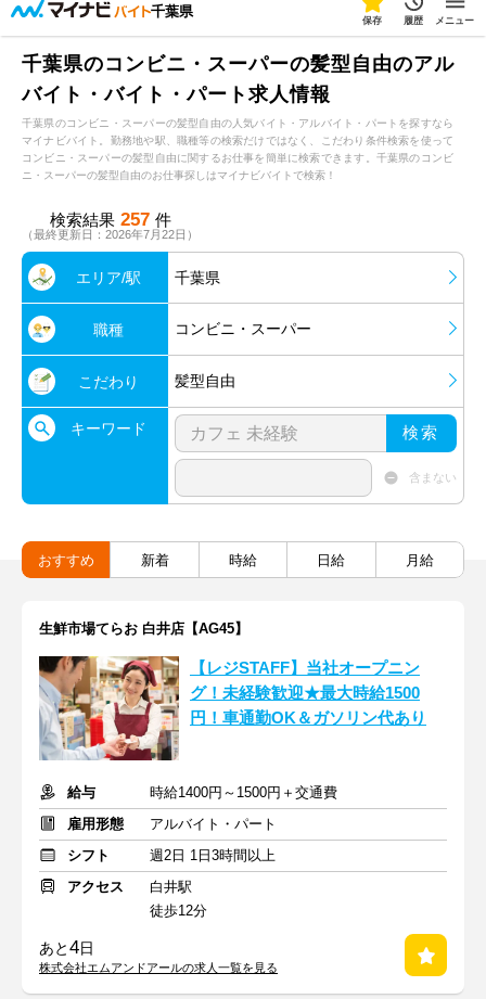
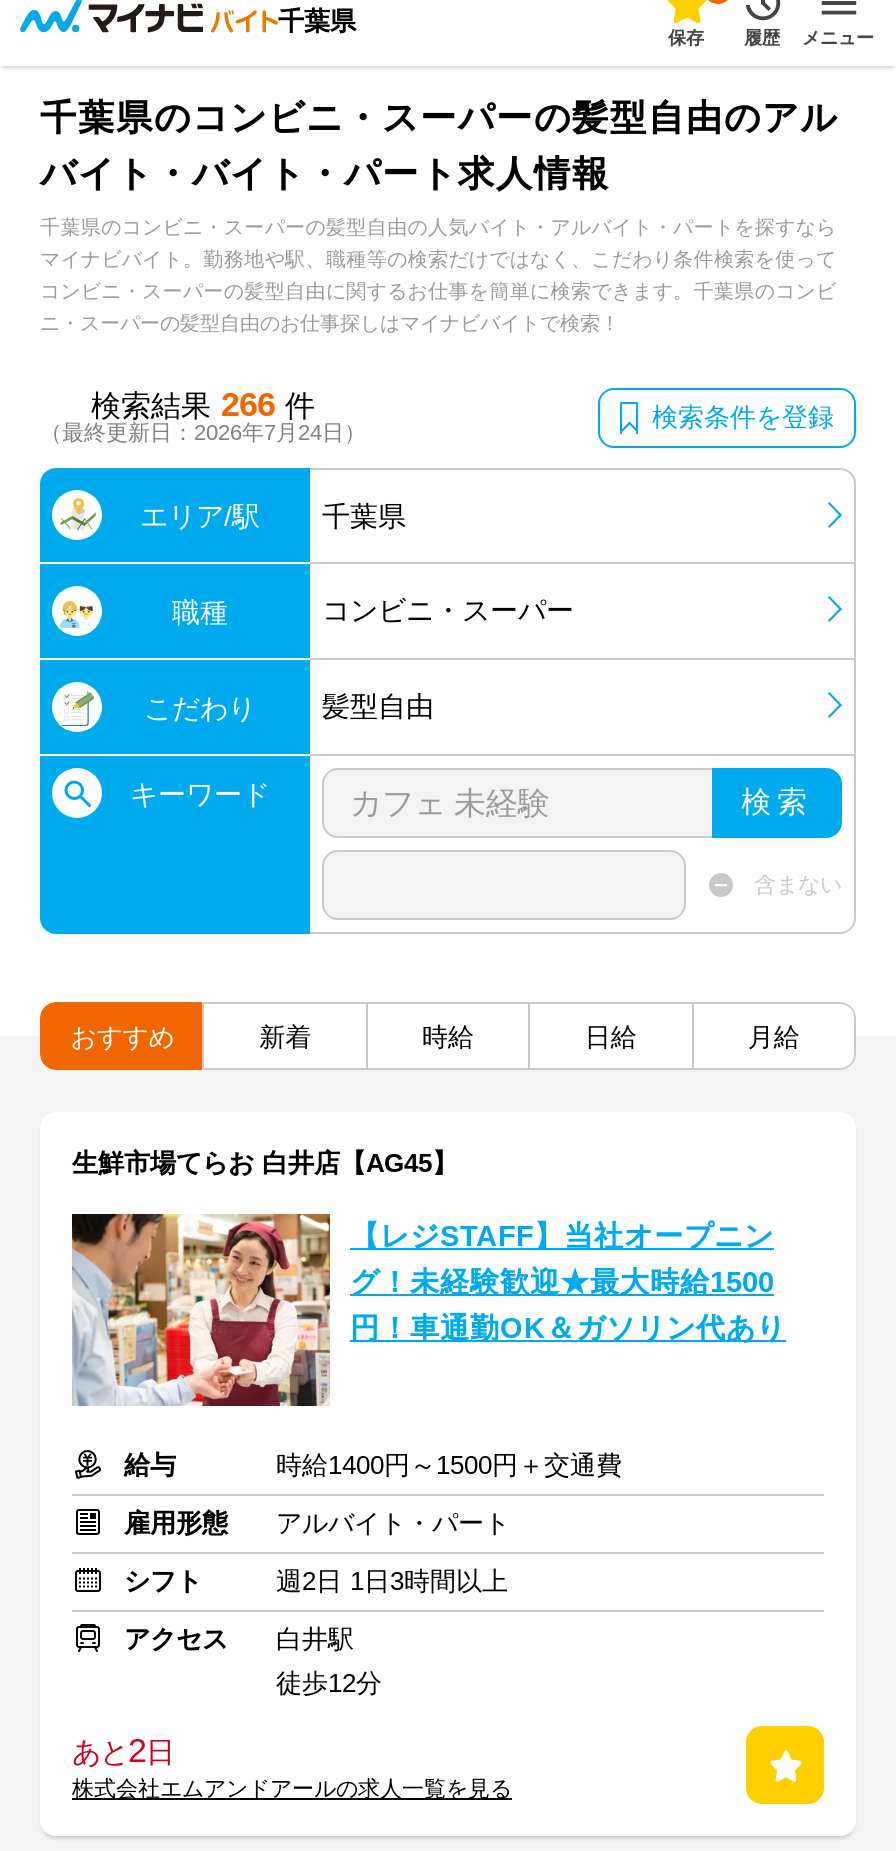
- 検索結果 257 件
- （最終更新日：2026年7月22日）
+ 検索結果 266 件
+ （最終更新日：2026年7月24日）
+ 検索条件を登録

- あと4日
+ あと2日
